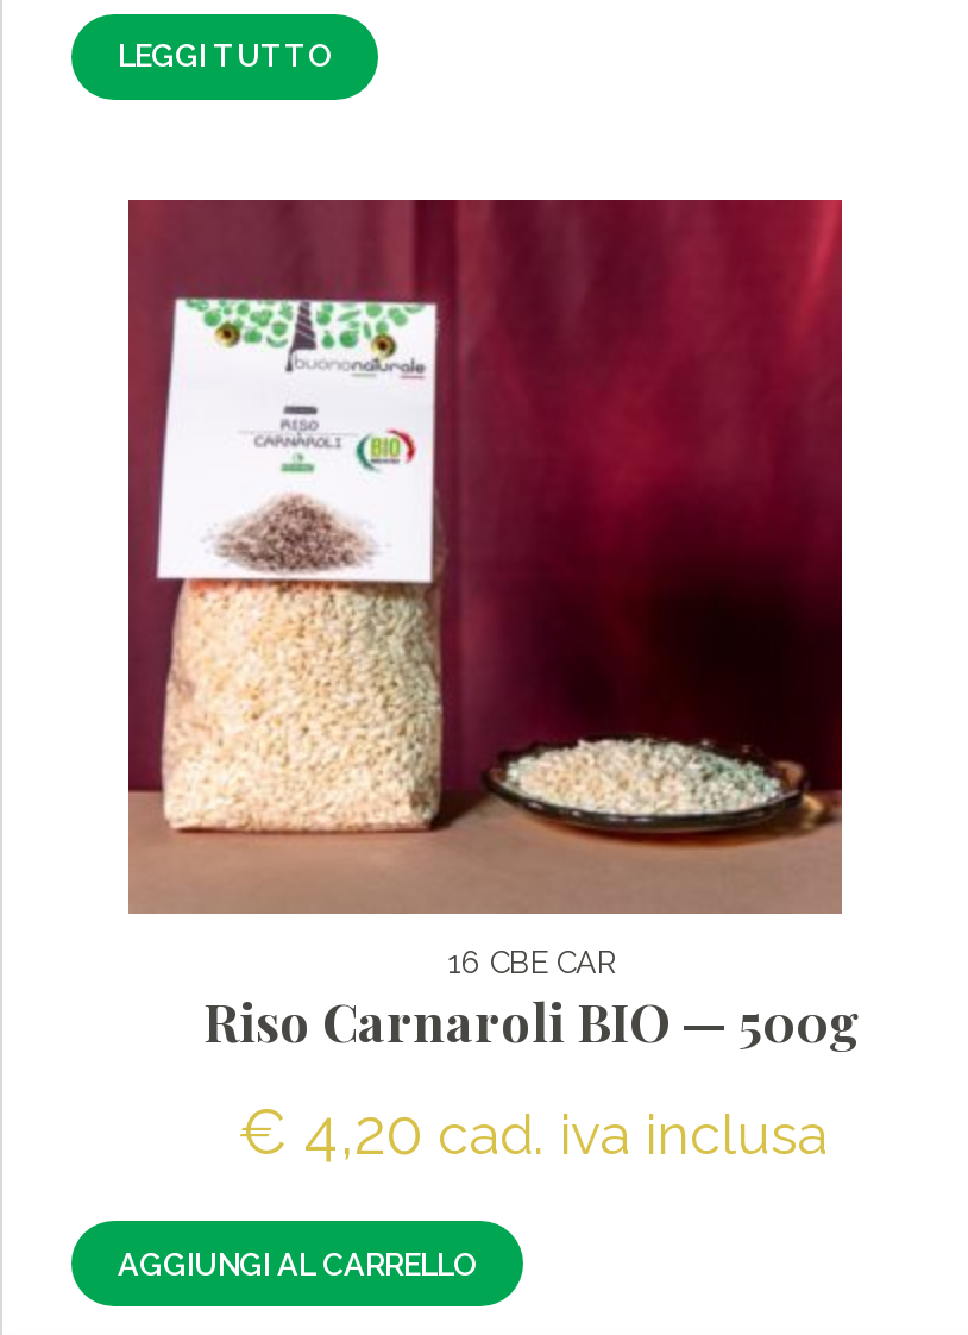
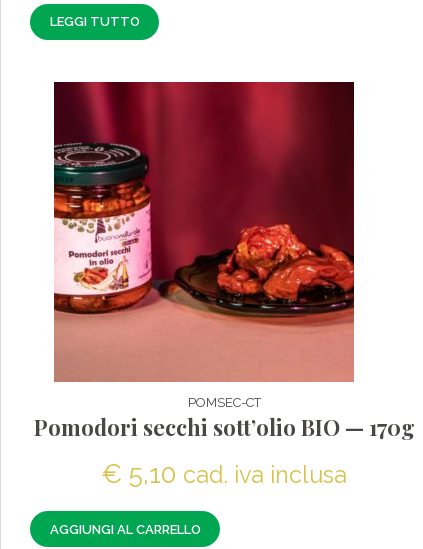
- [image]
- 16 CBE CAR
- Riso Carnaroli BIO — 500g
+ [image]
+ POMSEC-CT
+ Pomodori secchi sott’olio BIO — 170g

- €4,20 cad. iva inclusa
+ €5,10 cad. iva inclusa
